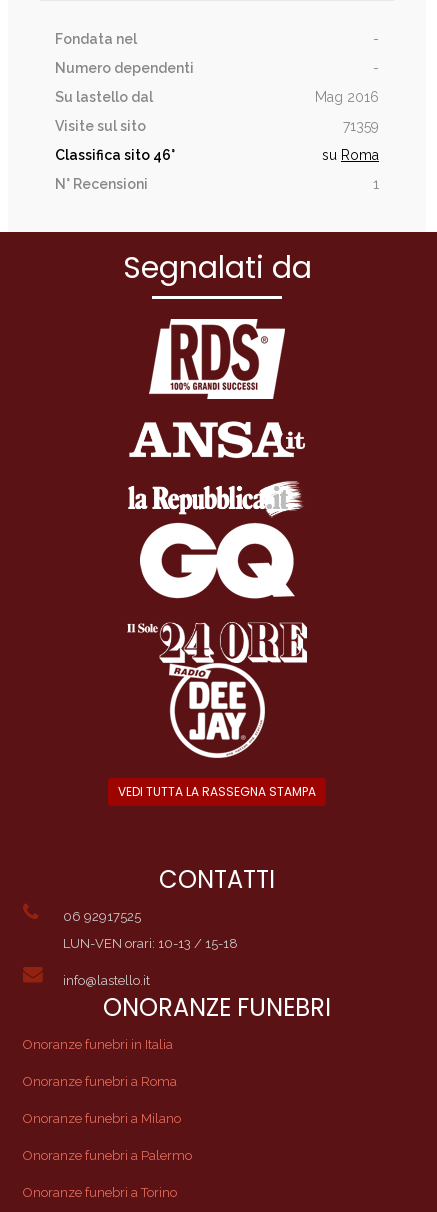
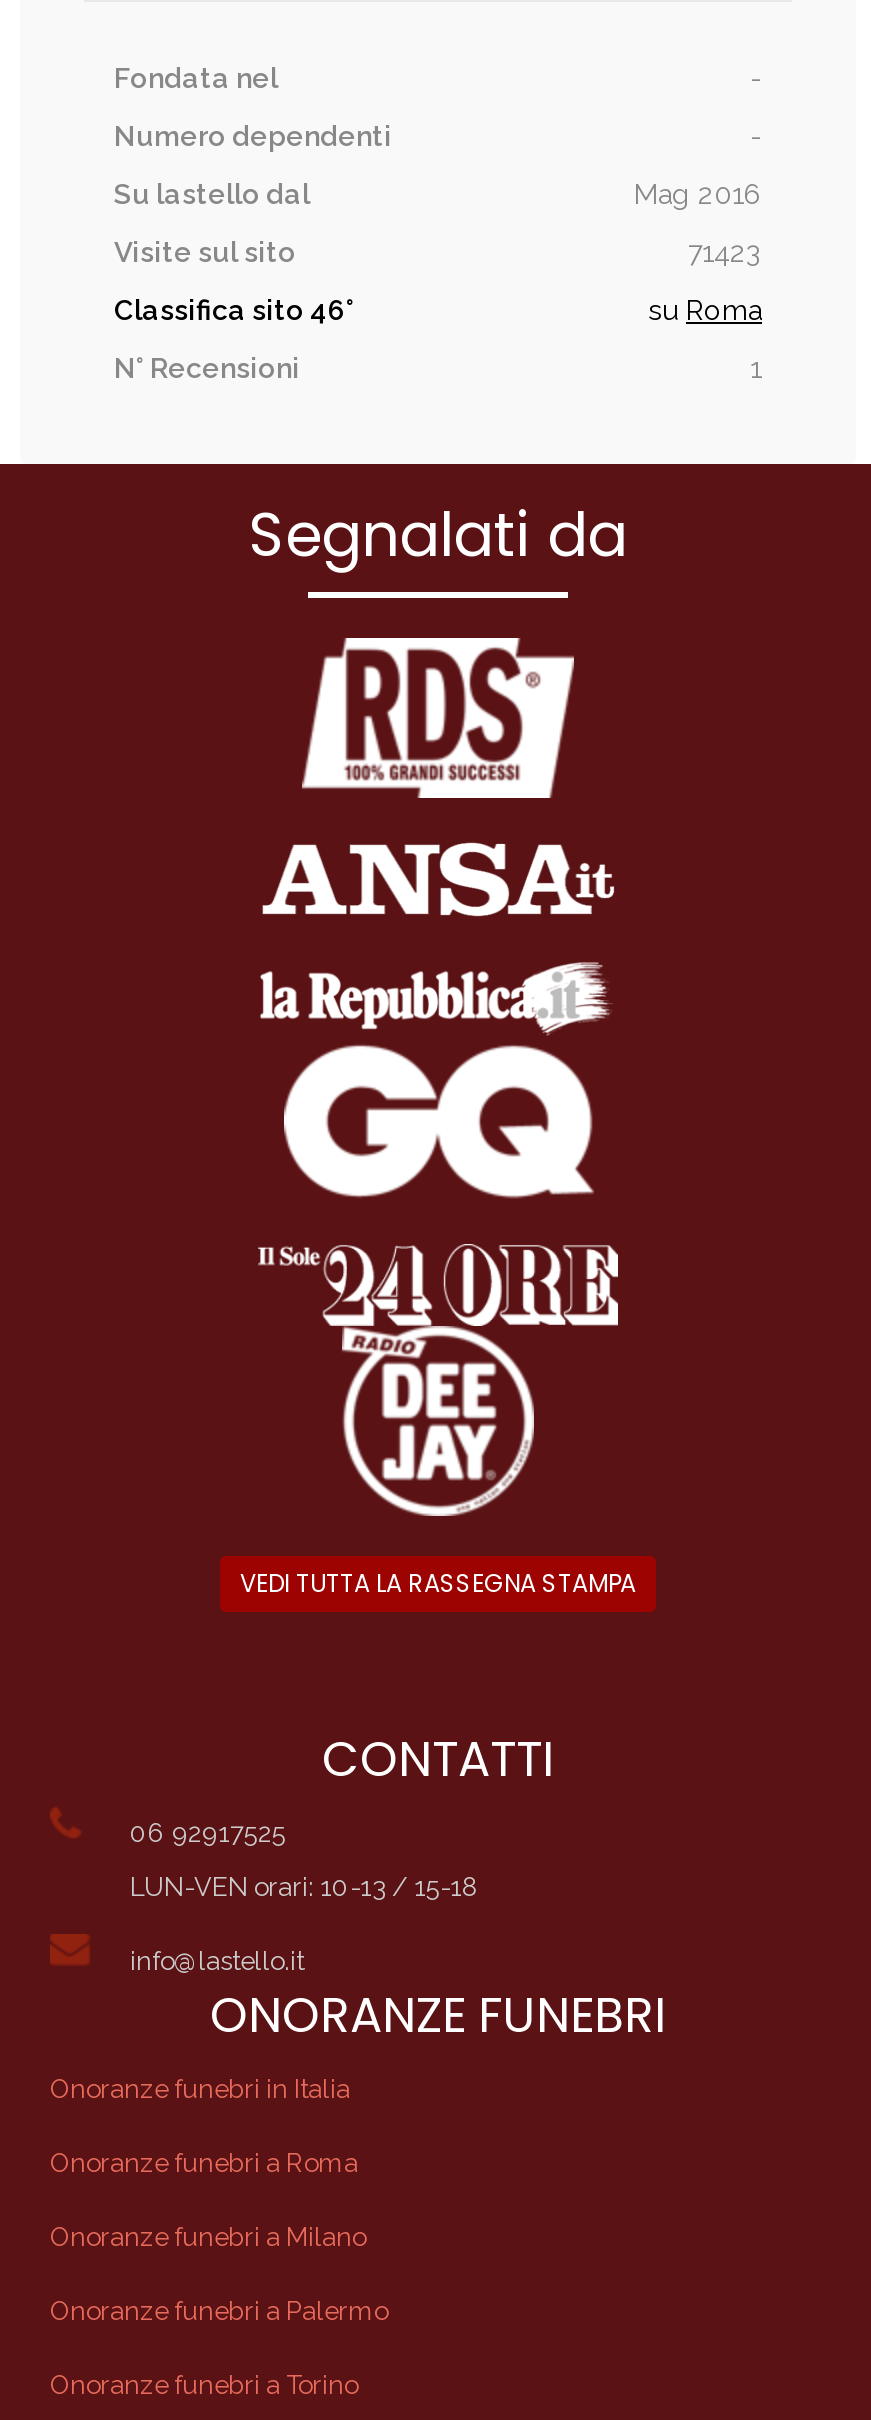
- 71359
+ 71423
